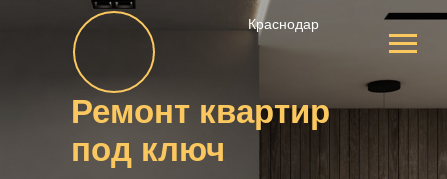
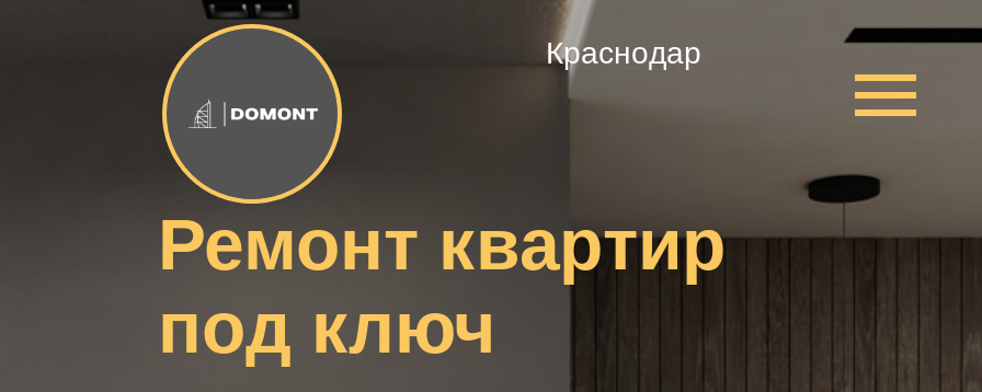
- [image]
+ [image]
